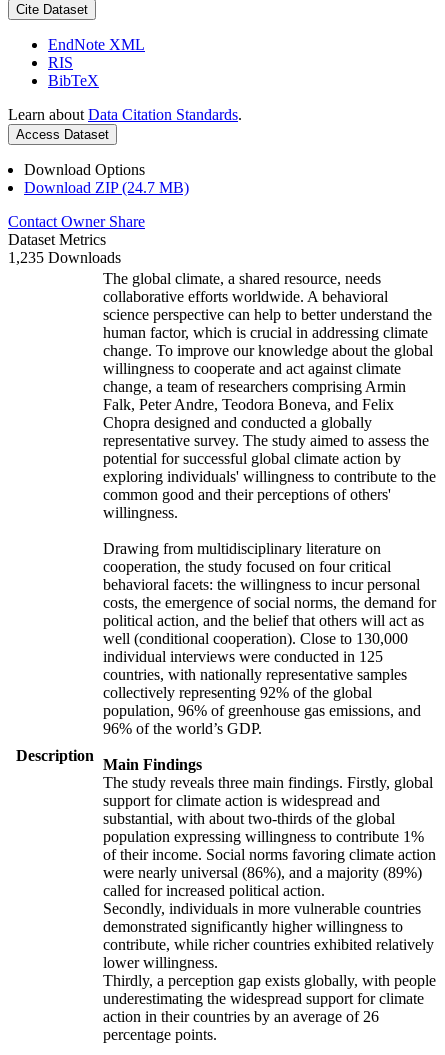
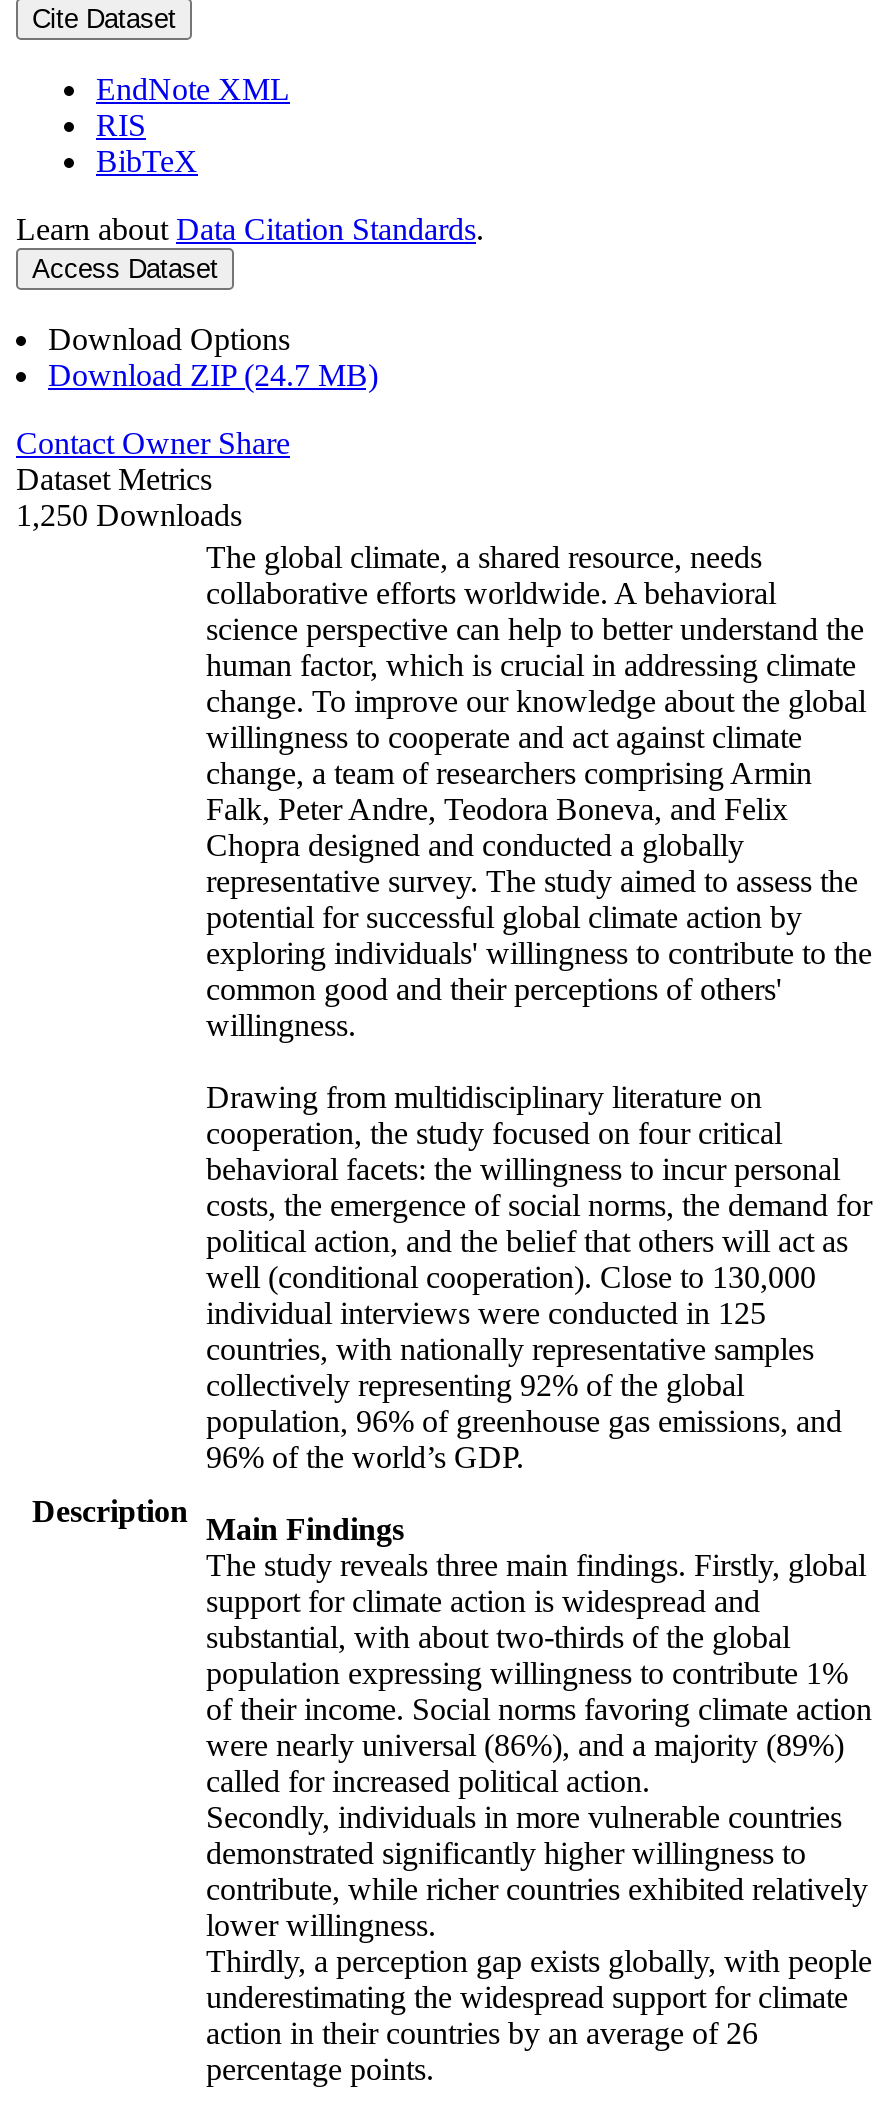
- 1,235 Downloads
+ 1,250 Downloads
